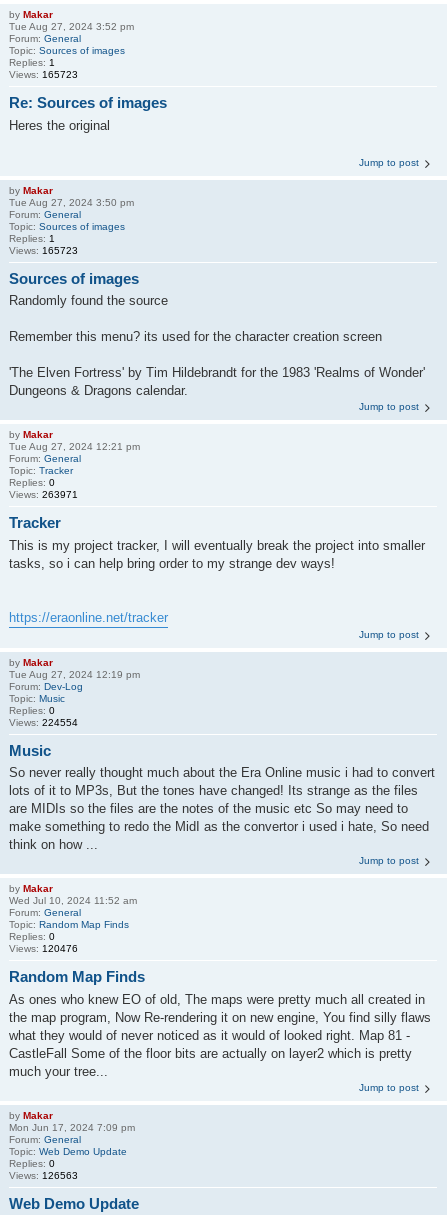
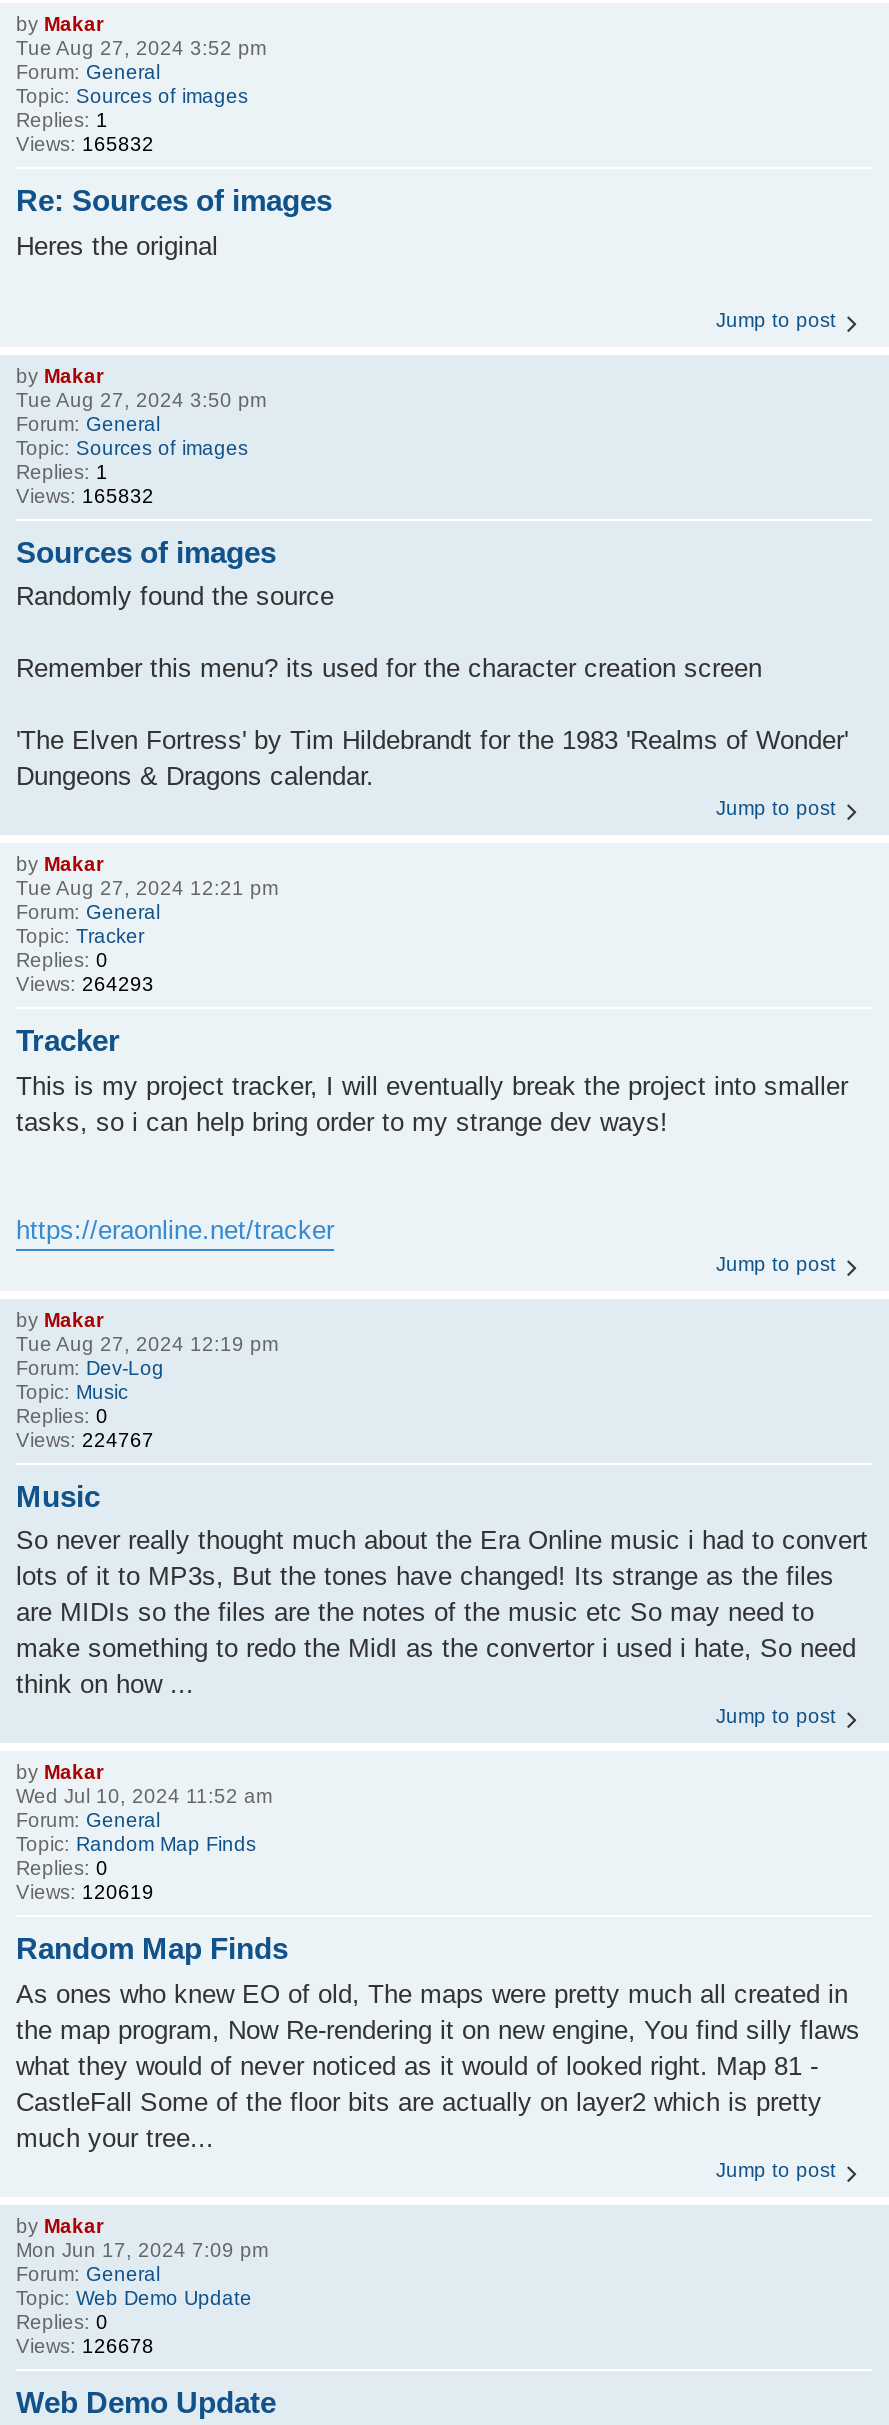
- Views: 165723
+ Views: 165832

- Views: 165723
+ Views: 165832

- Views: 263971
+ Views: 264293

- Views: 224554
+ Views: 224767

- Views: 120476
+ Views: 120619

- Views: 126563
+ Views: 126678
